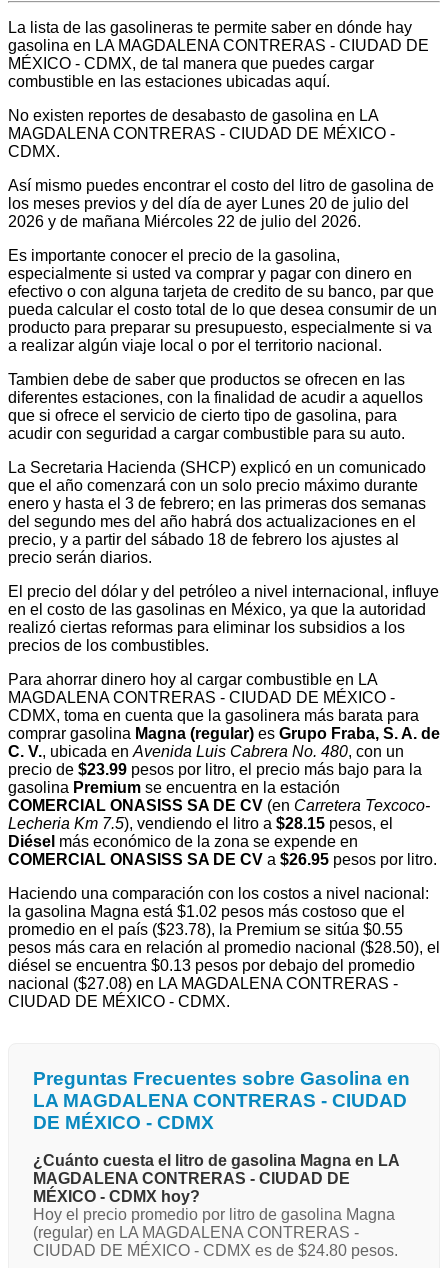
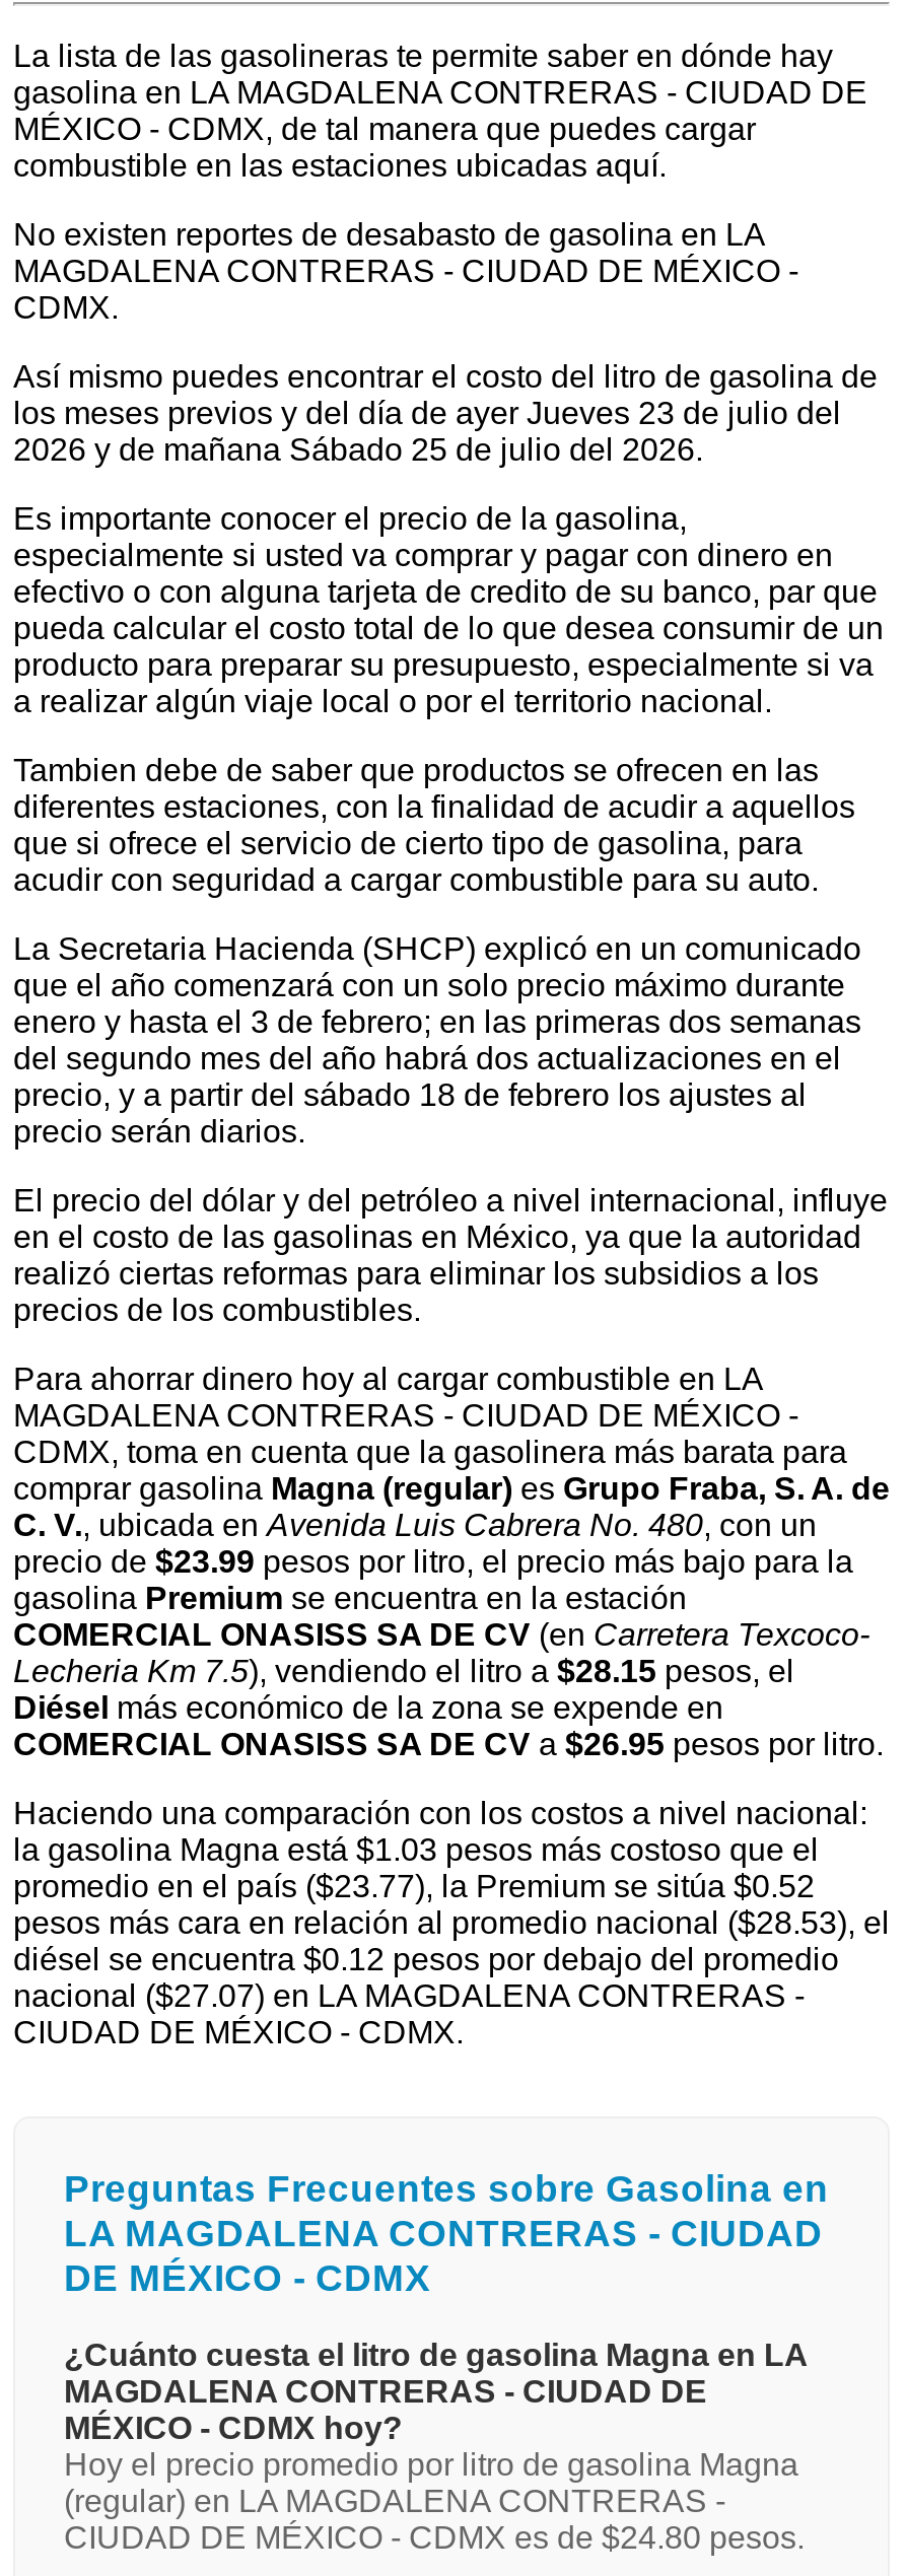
- los meses previos y del día de ayer Lunes 20 de julio del
+ los meses previos y del día de ayer Jueves 23 de julio del

- 2026 y de mañana Miércoles 22 de julio del 2026.
+ 2026 y de mañana Sábado 25 de julio del 2026.

- la gasolina Magna está $1.02 pesos más costoso que el
+ la gasolina Magna está $1.03 pesos más costoso que el

- promedio en el país ($23.78), la Premium se sitúa $0.55
+ promedio en el país ($23.77), la Premium se sitúa $0.52

- pesos más cara en relación al promedio nacional ($28.50), el
+ pesos más cara en relación al promedio nacional ($28.53), el

- diésel se encuentra $0.13 pesos por debajo del promedio
+ diésel se encuentra $0.12 pesos por debajo del promedio

- nacional ($27.08) en LA MAGDALENA CONTRERAS -
+ nacional ($27.07) en LA MAGDALENA CONTRERAS -
